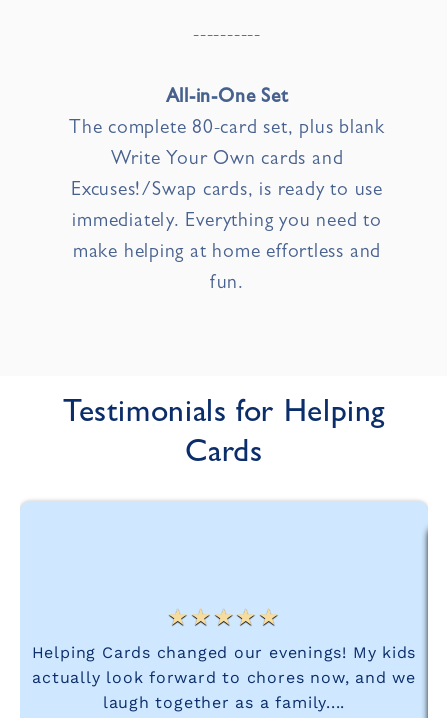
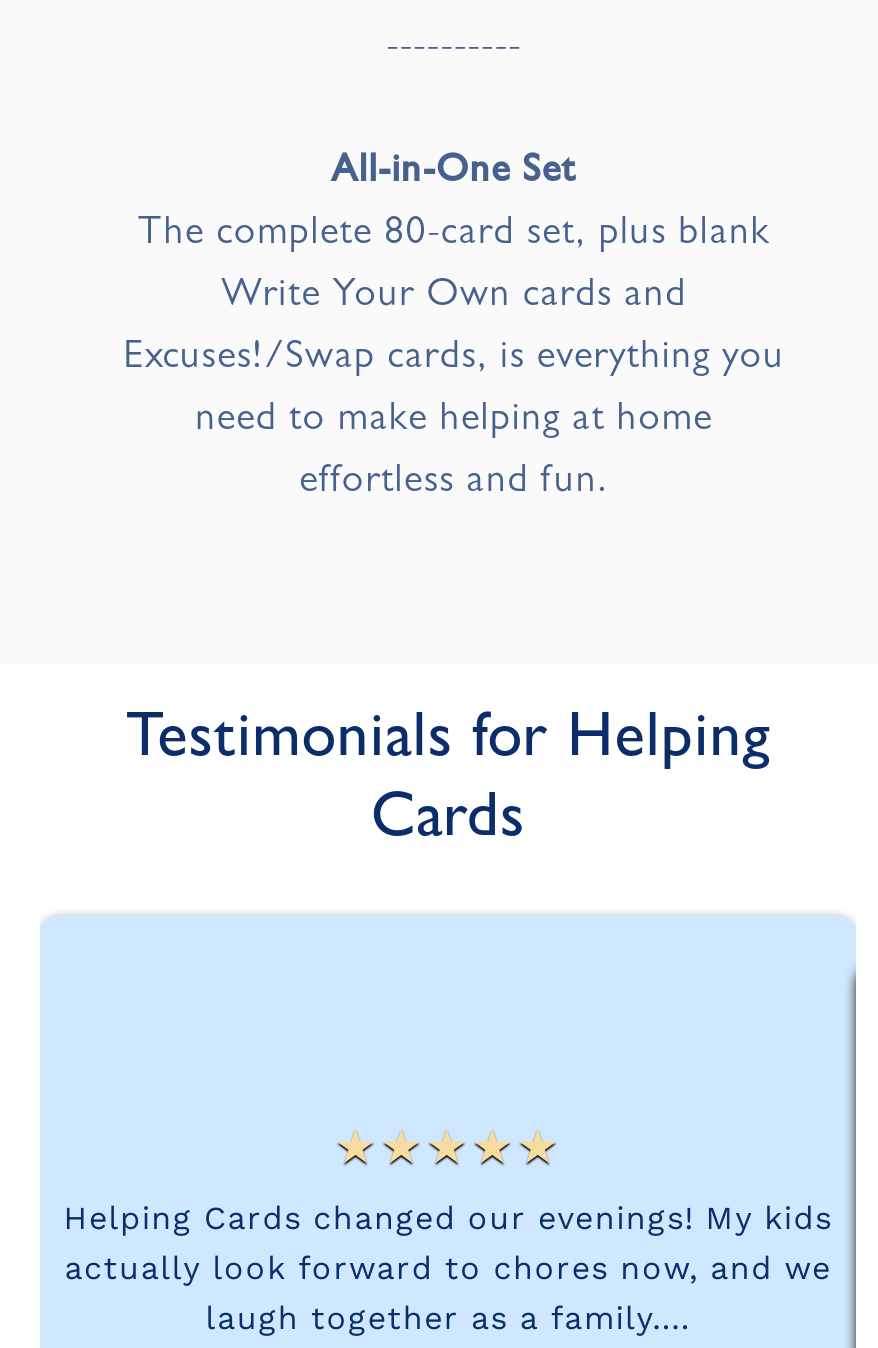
- Excuses!/Swap cards, is ready to use
- immediately. Everything you need to
- make helping at home effortless and
- fun.
+ Excuses!/Swap cards, is everything you
+ need to make helping at home
+ effortless and fun.
